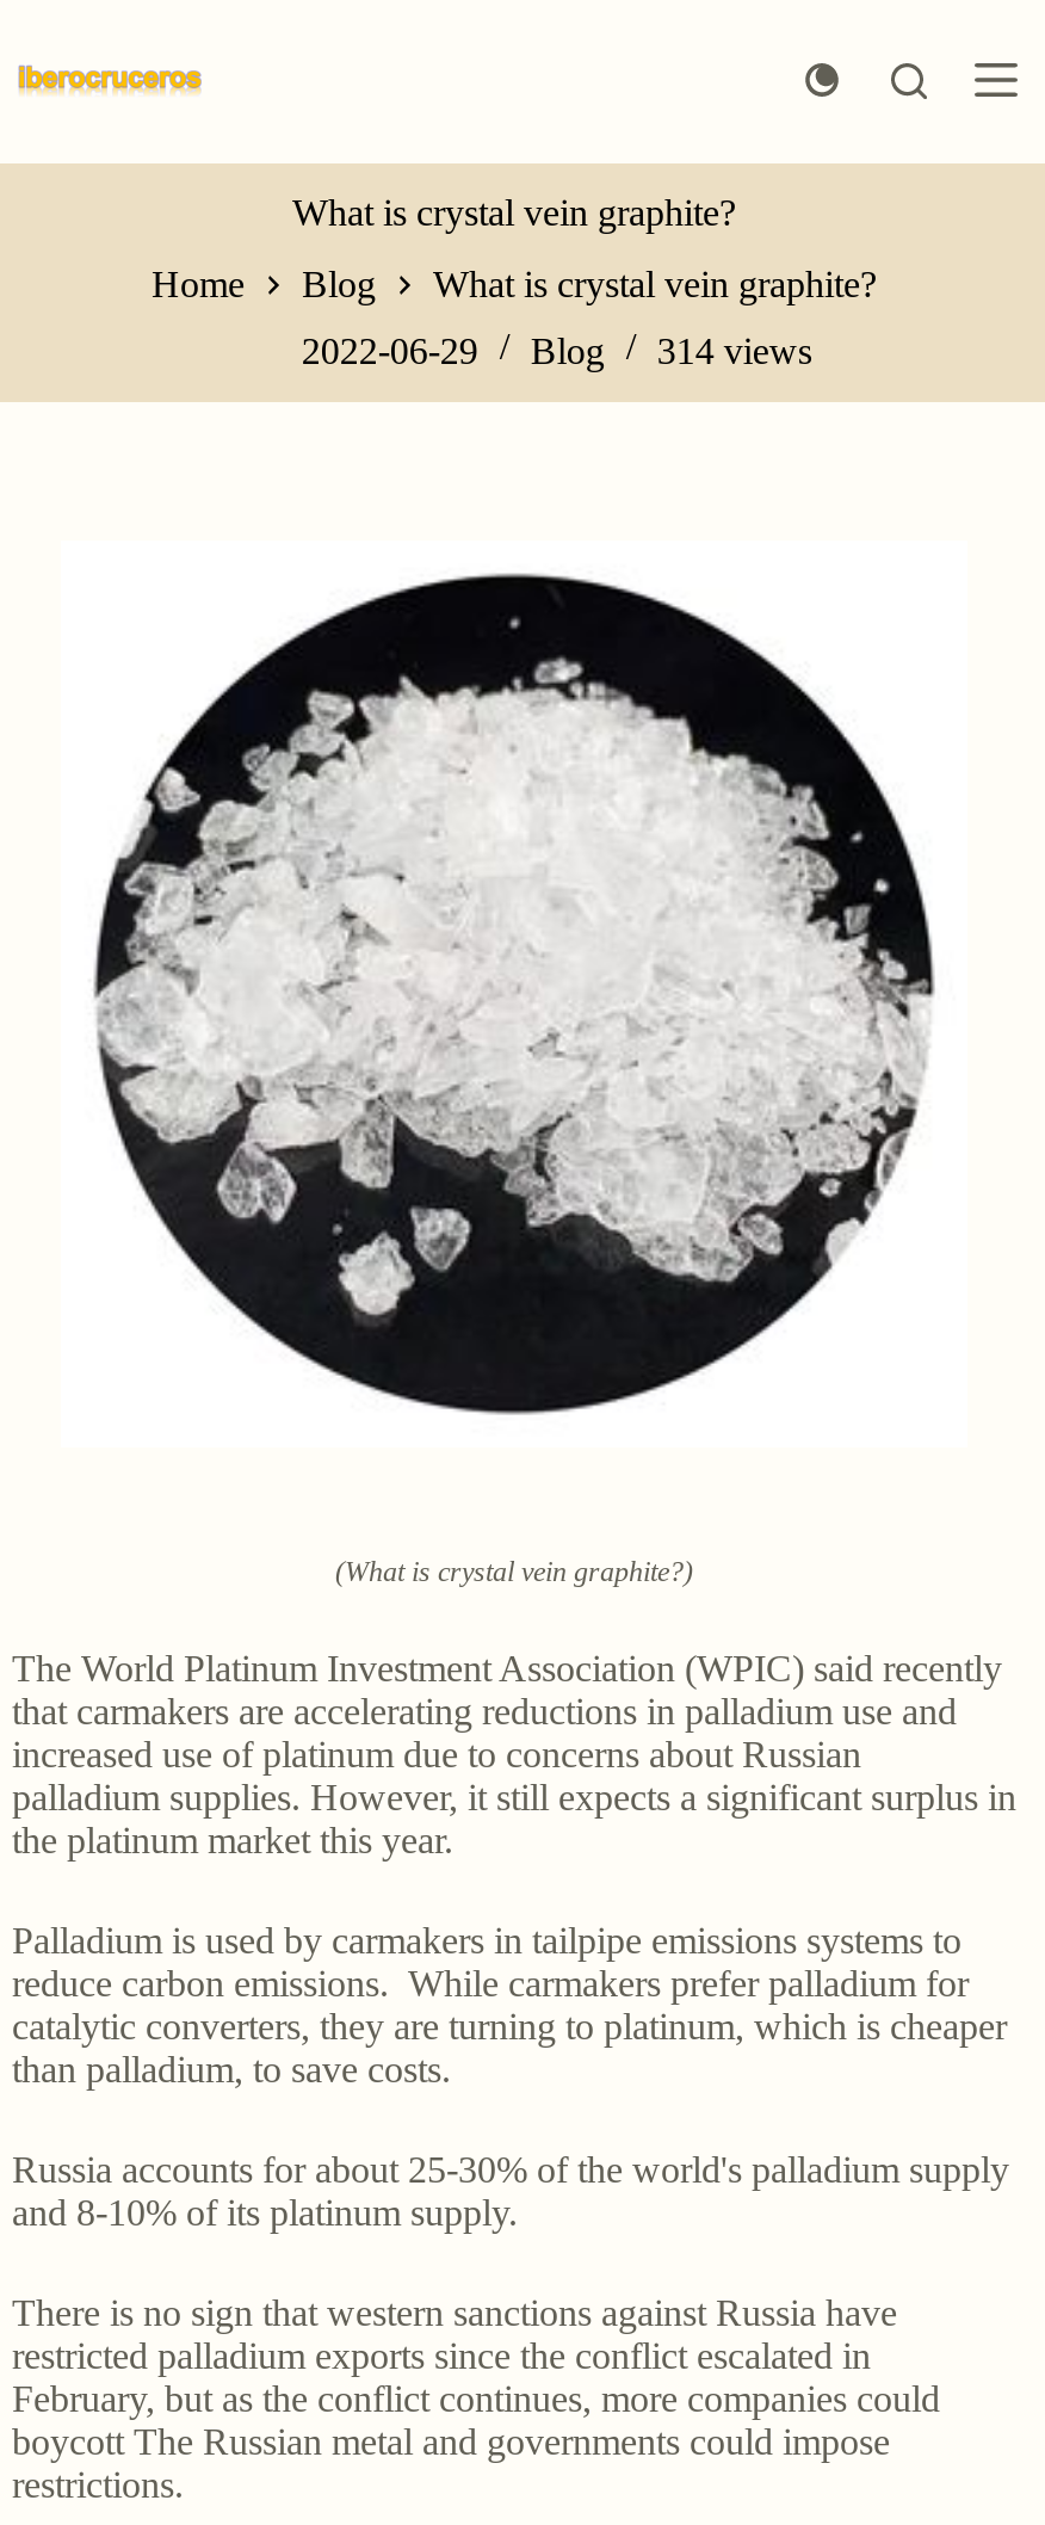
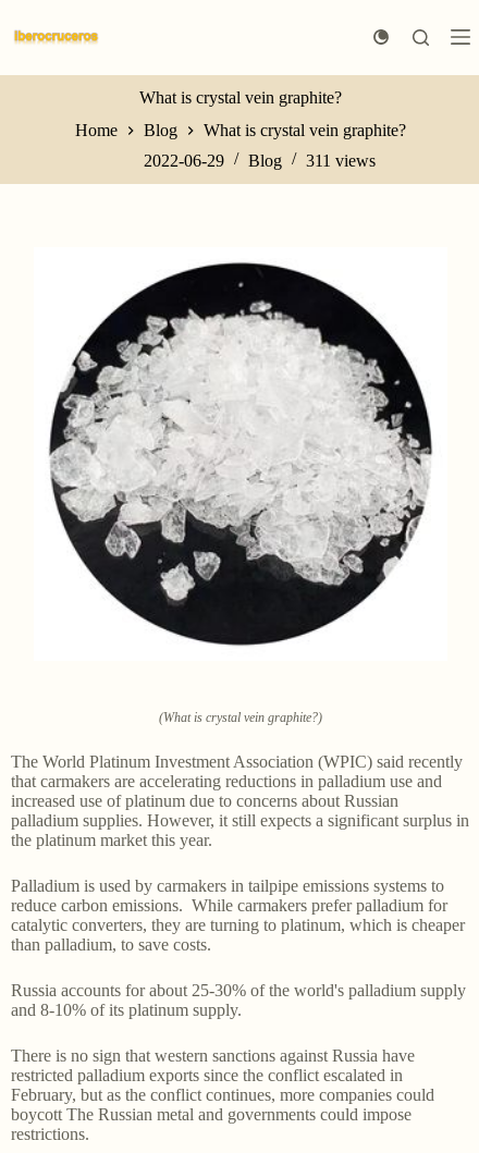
- 2022-06-29 Blog 314 views
+ 2022-06-29 Blog 311 views
